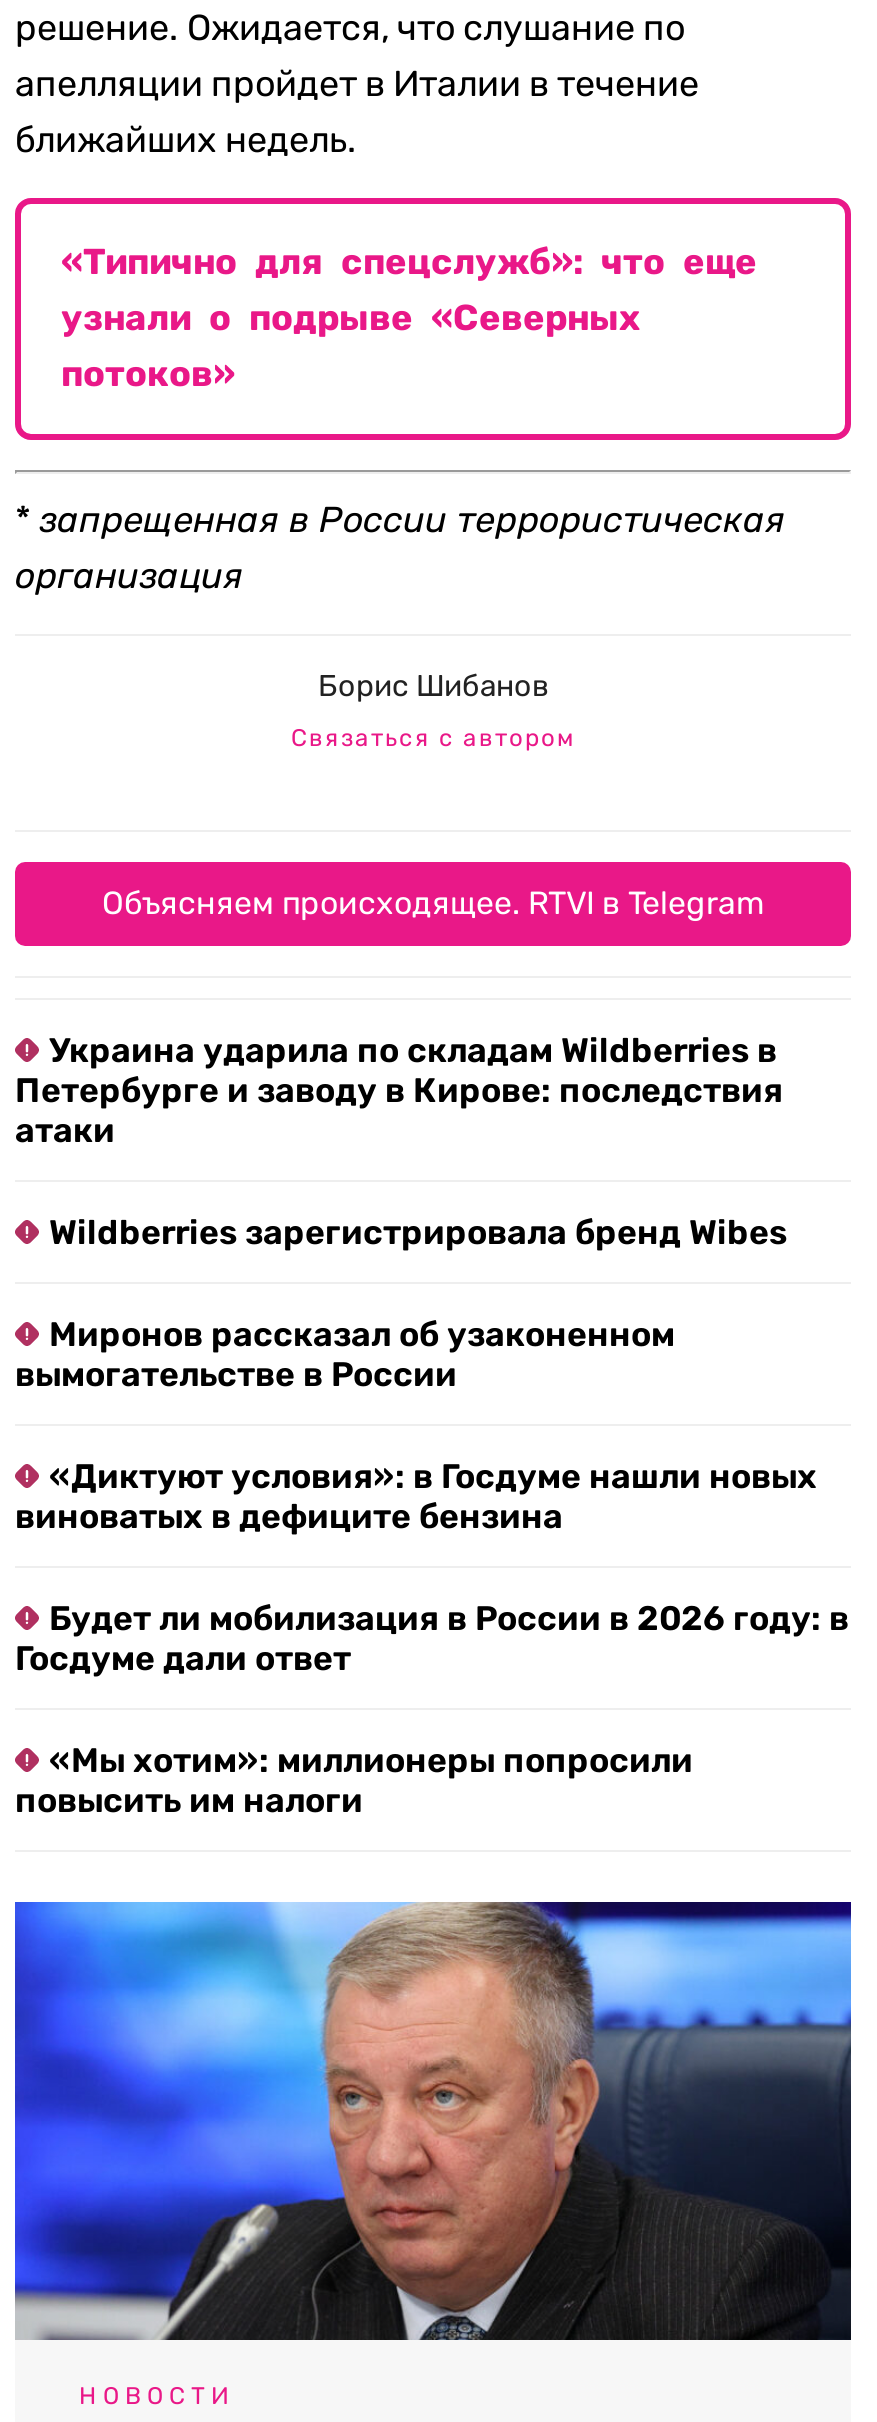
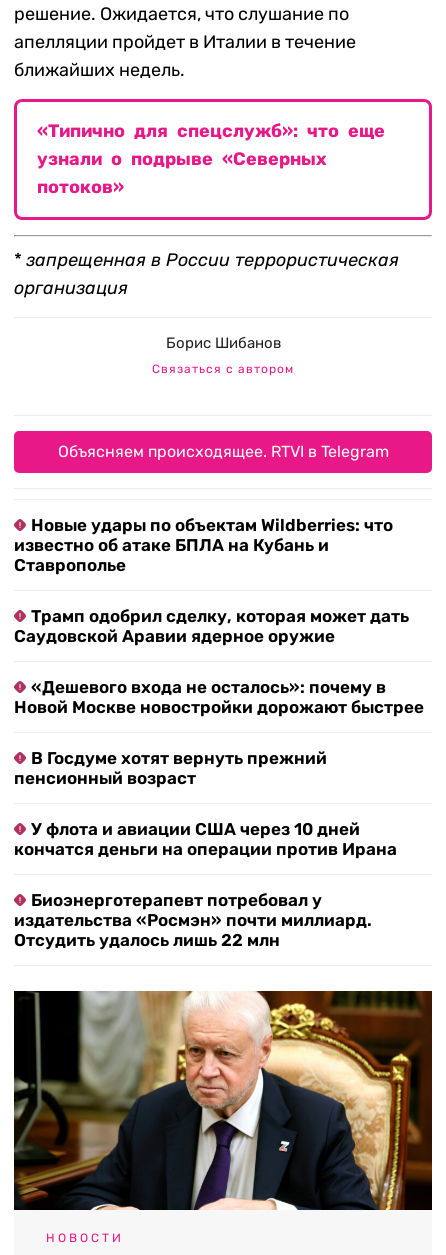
- Украина ударила по складам Wildberries в
- Петербурге и заводу в Кирове: последствия
- атаки
+ Новые удары по объектам Wildberries: что
+ известно об атаке БПЛА на Кубань и
+ Ставрополье

- Wildberries зарегистрировала бренд Wibes
+ Трамп одобрил сделку, которая может дать
+ Саудовской Аравии ядерное оружие

- Миронов рассказал об узаконенном
- вымогательстве в России
+ «Дешевого входа не осталось»: почему в
+ Новой Москве новостройки дорожают быстрее

- «Диктуют условия»: в Госдуме нашли новых
- виноватых в дефиците бензина
+ В Госдуме хотят вернуть прежний
+ пенсионный возраст

- Будет ли мобилизация в России в 2026 году: в
- Госдуме дали ответ
+ У флота и авиации США через 10 дней
+ кончатся деньги на операции против Ирана

- «Мы хотим»: миллионеры попросили
- повысить им налоги
+ Биоэнерготерапевт потребовал у
+ издательства «Росмэн» почти миллиард.
+ Отсудить удалось лишь 22 млн

- [image]
+ [image]
